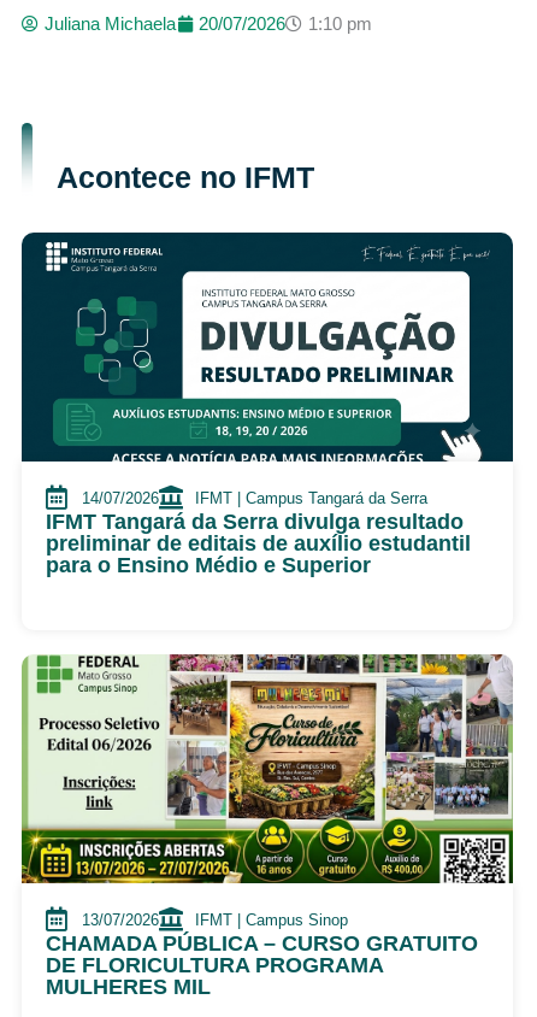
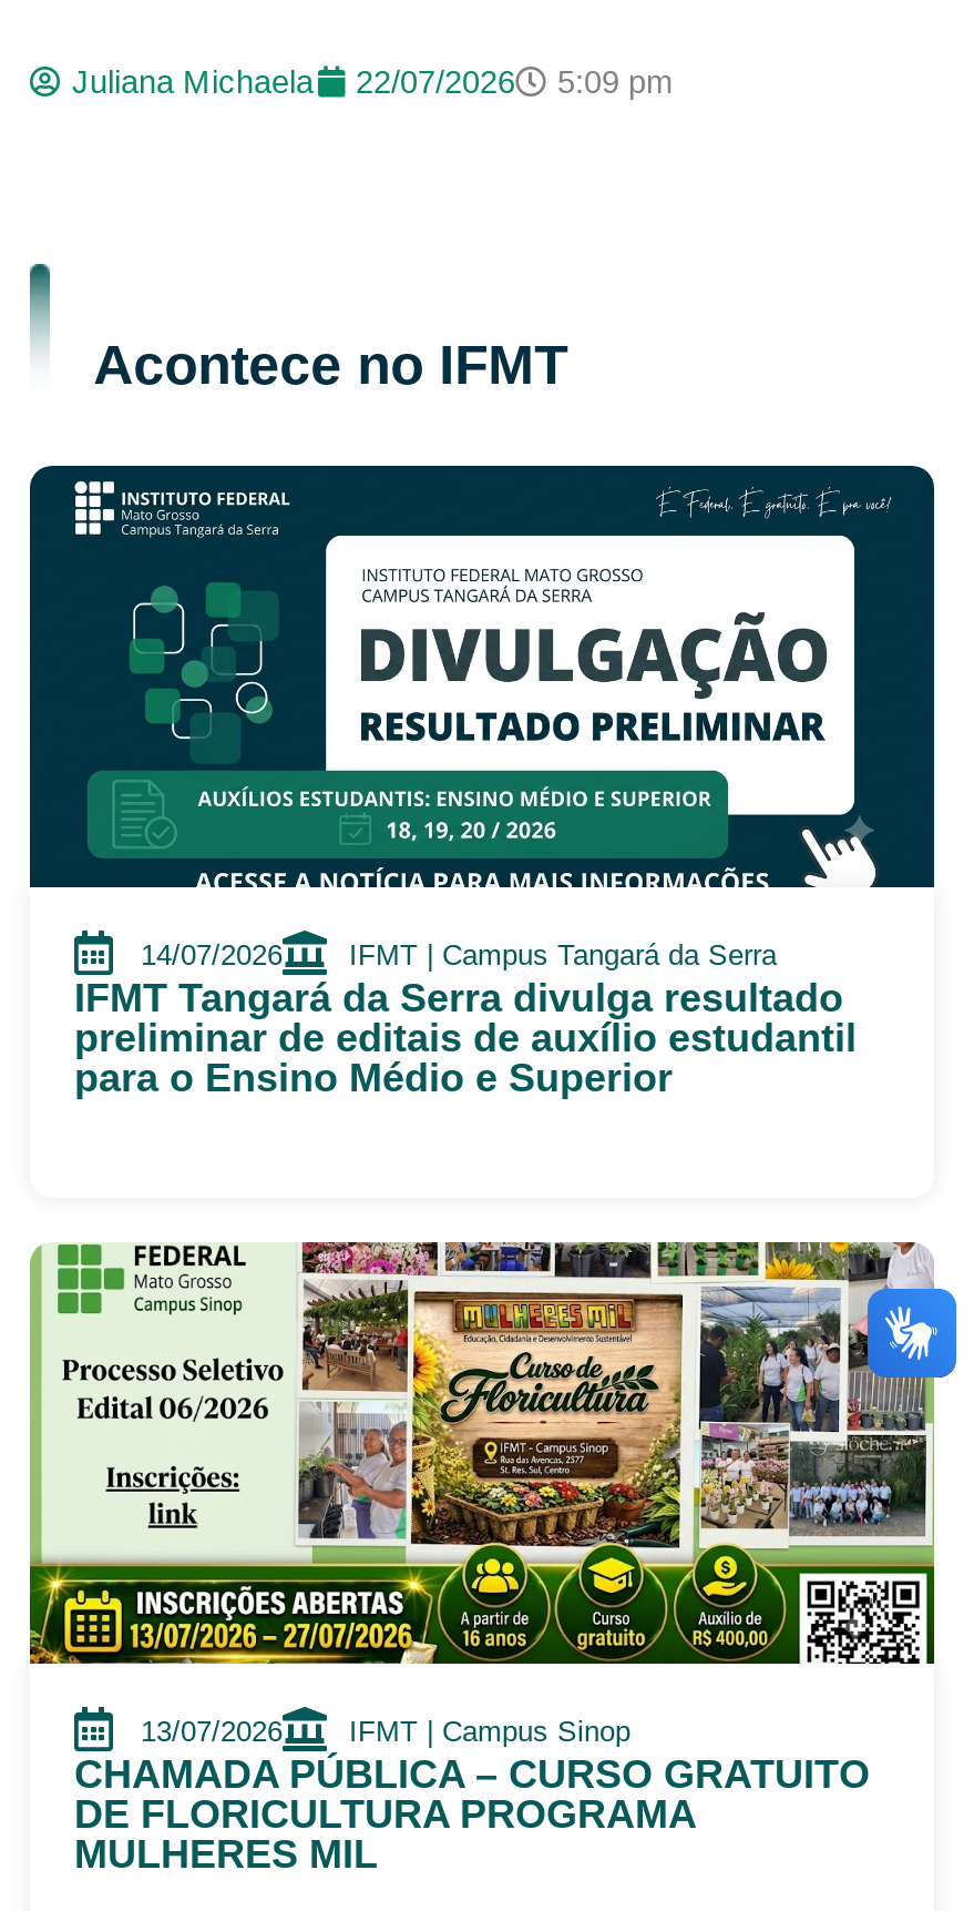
- 20/07/2026
+ 22/07/2026

- 1:10 pm
+ 5:09 pm

- [image]
+ [image]
